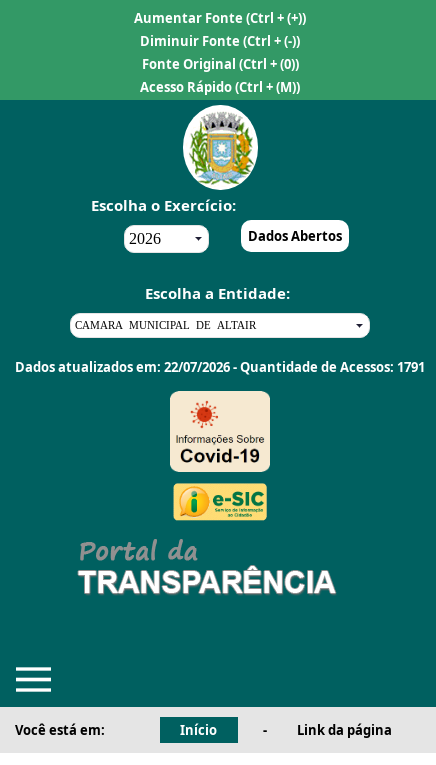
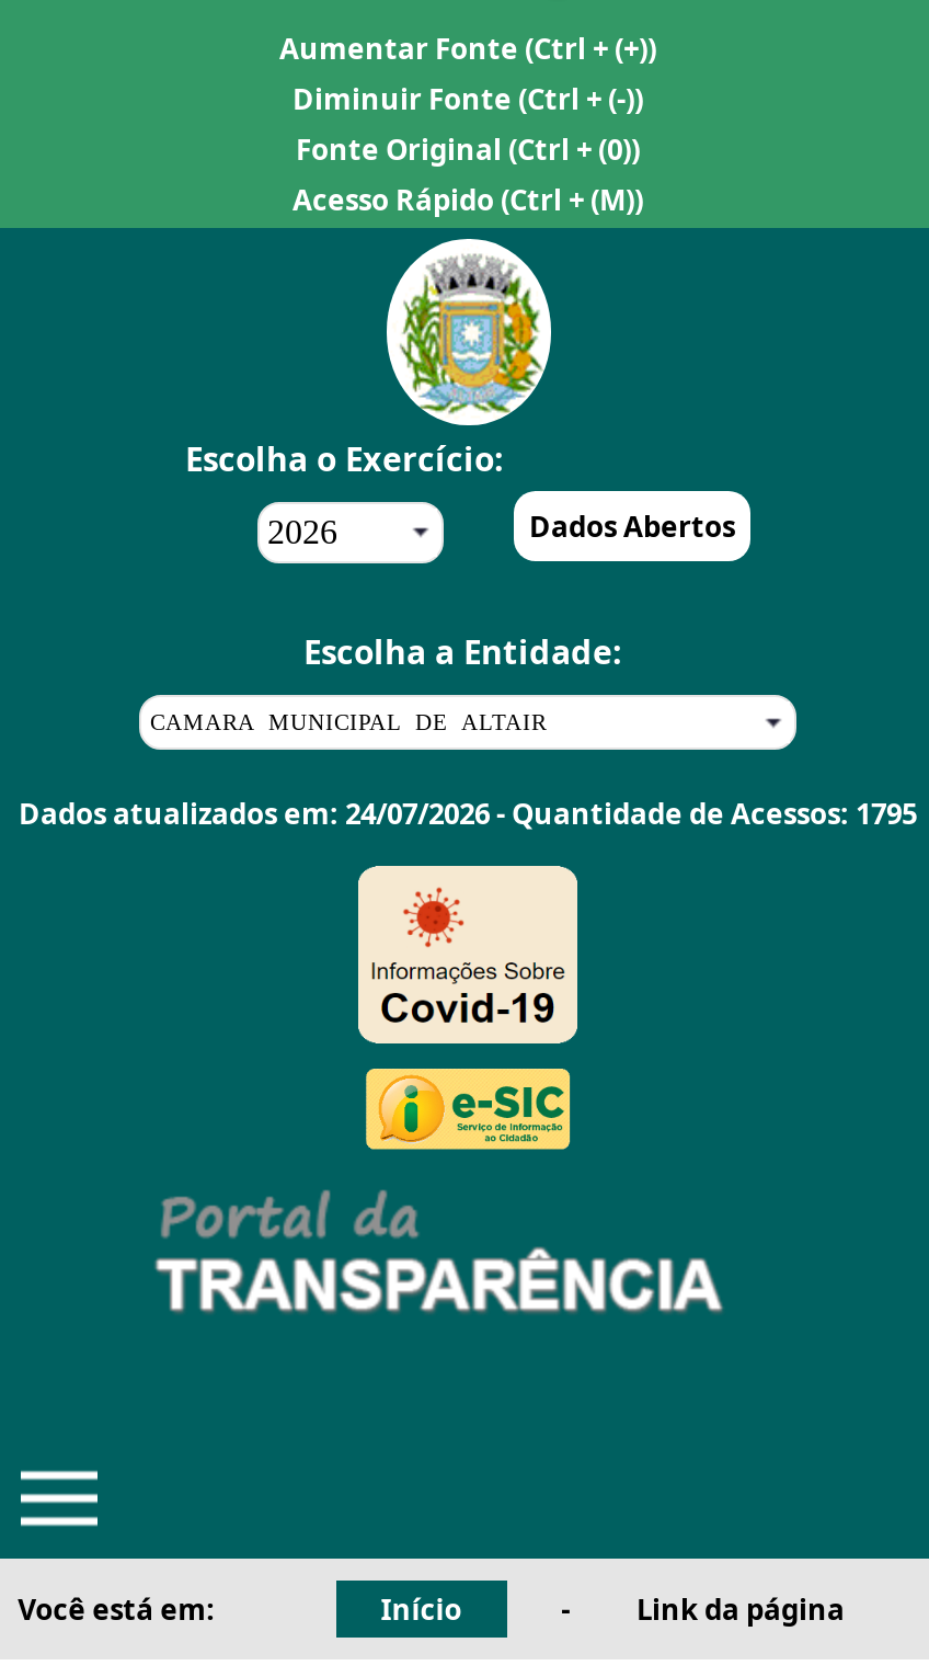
- Dados atualizados em: 22/07/2026 - Quantidade de Acessos: 1791
+ Dados atualizados em: 24/07/2026 - Quantidade de Acessos: 1795
